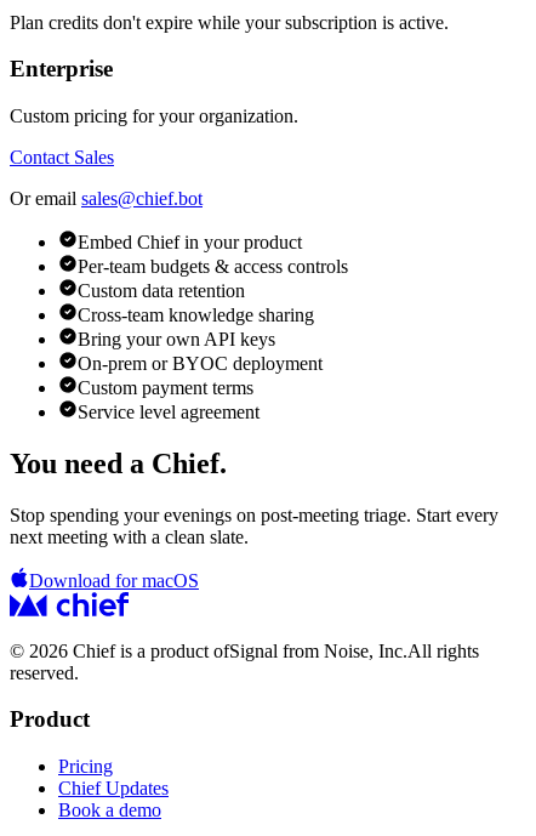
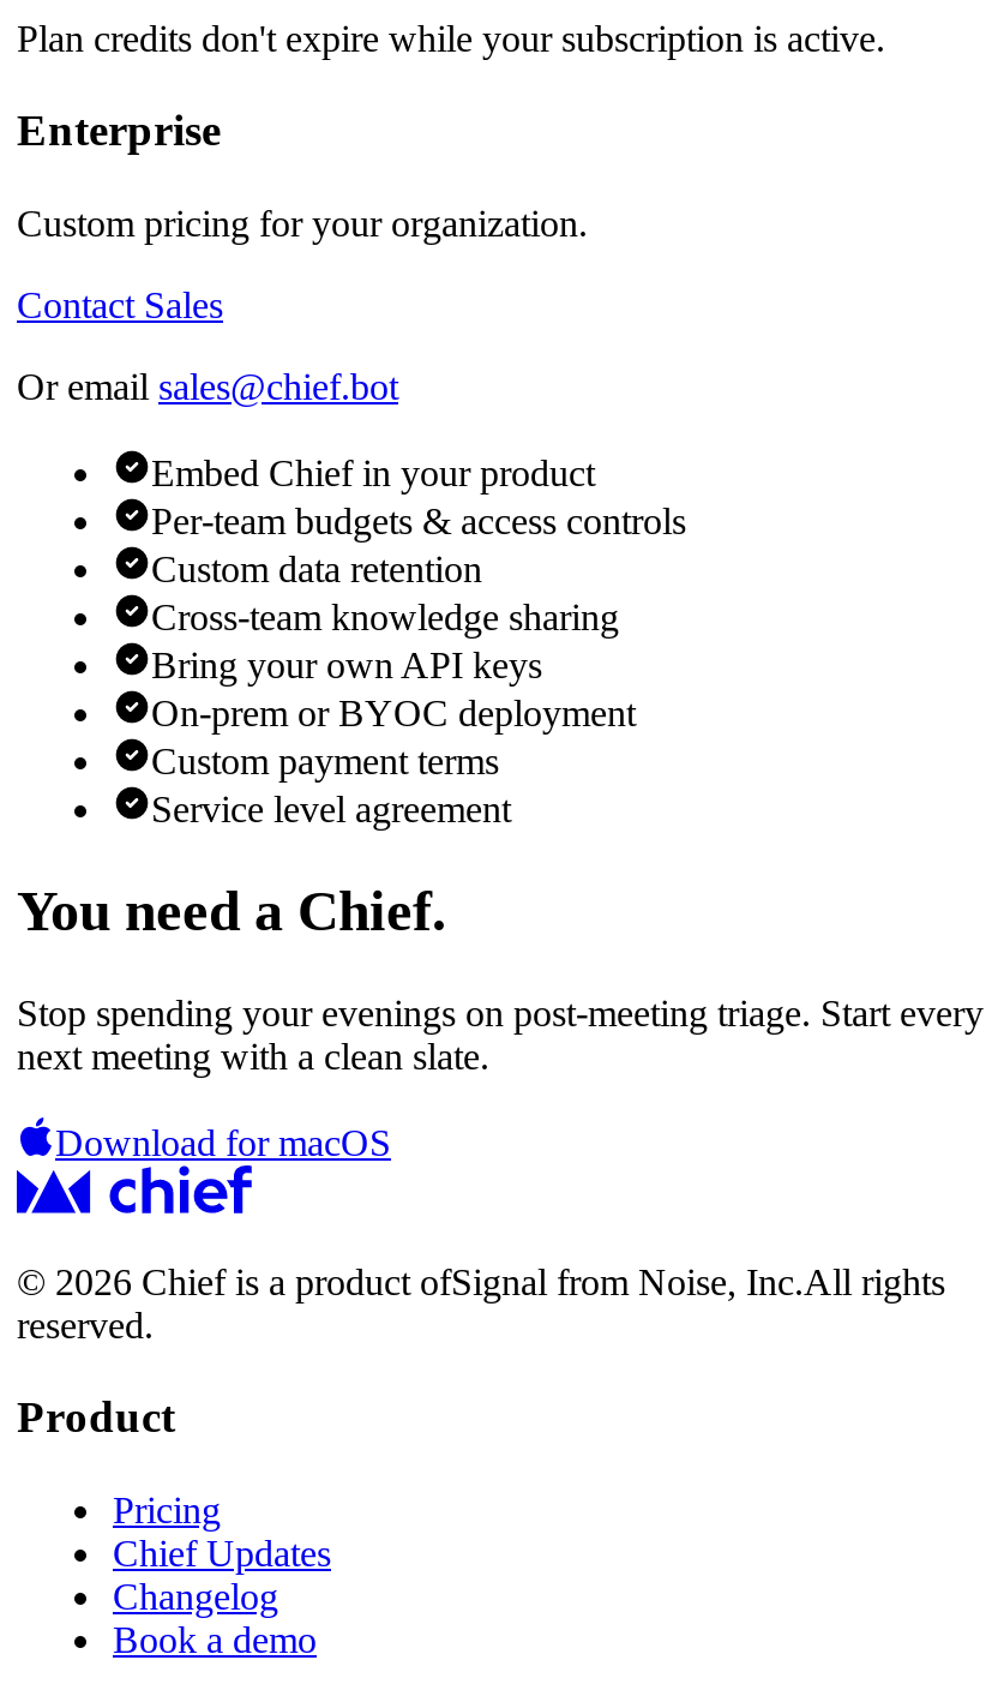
+ Changelog
